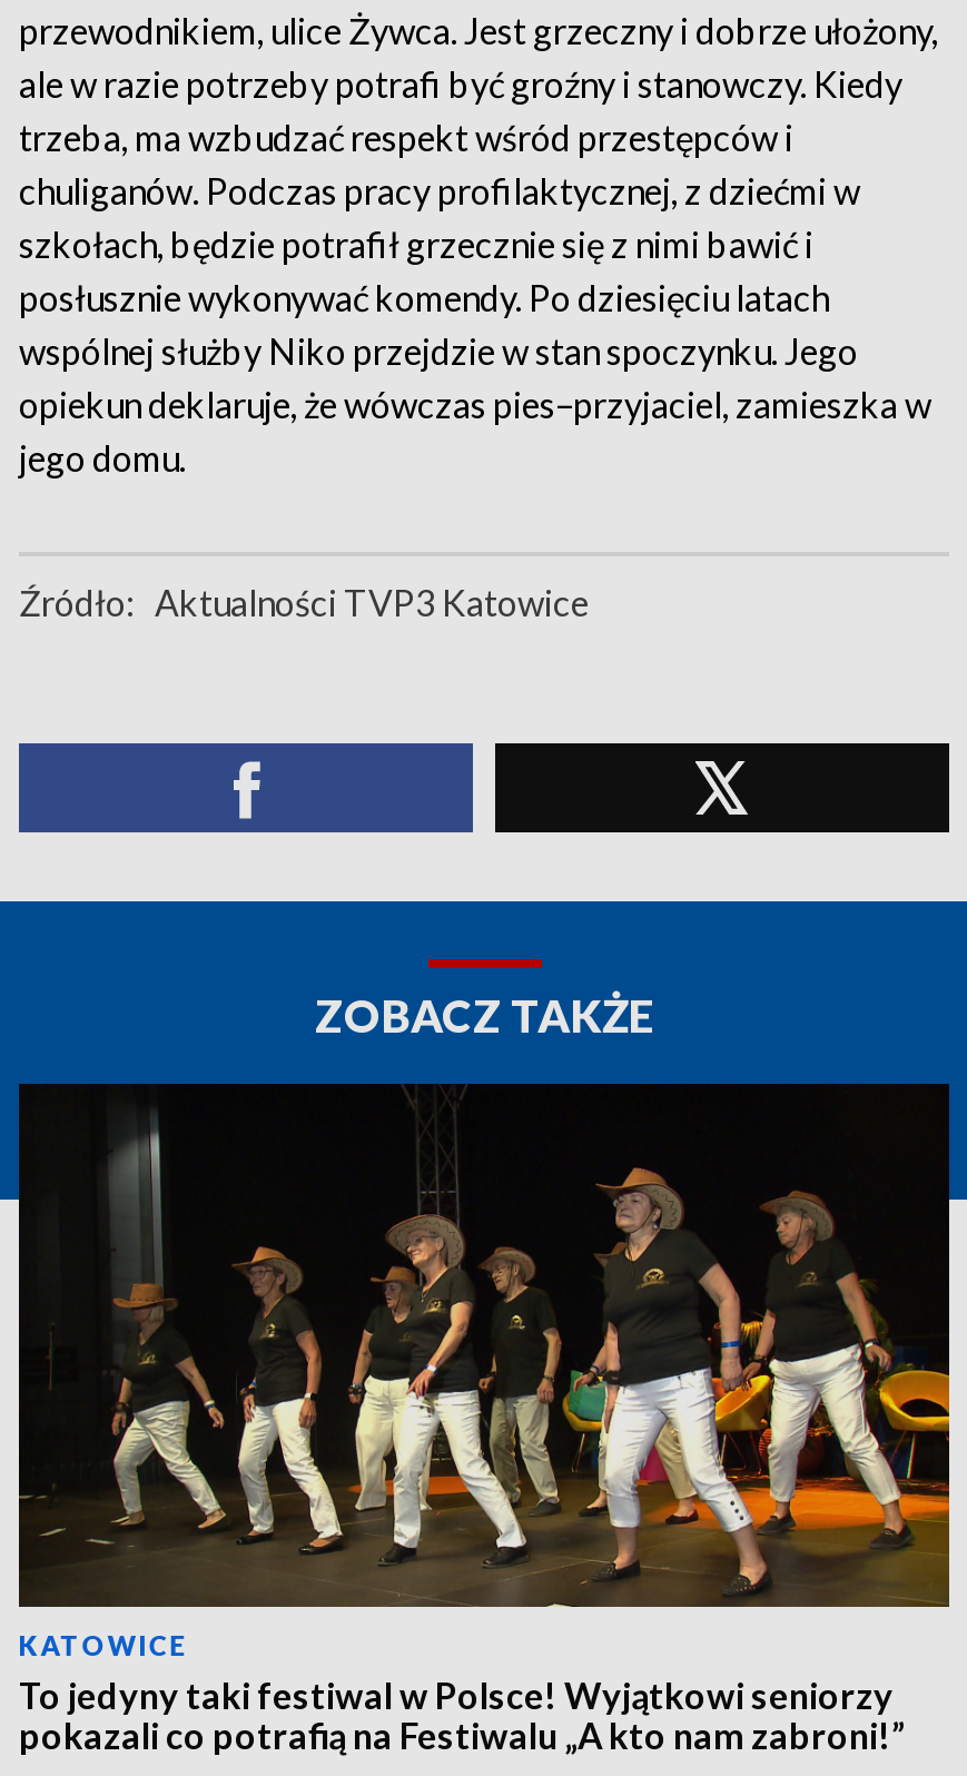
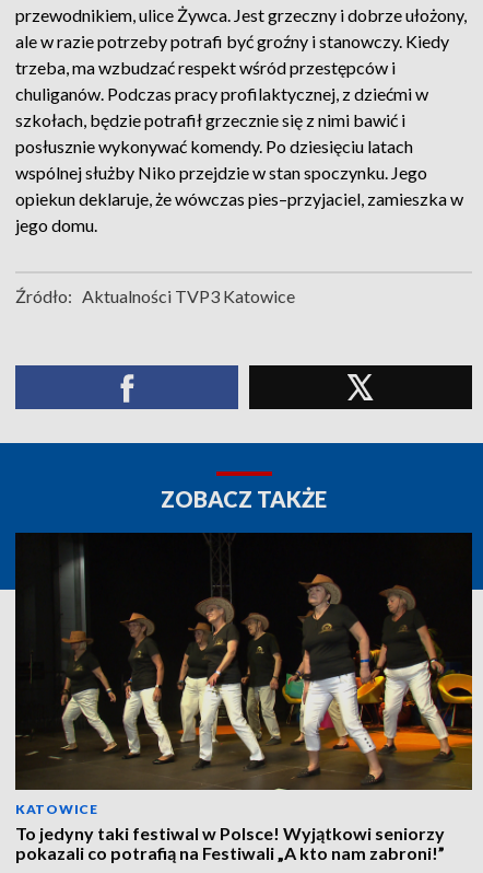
- pokazali co potrafią na Festiwalu „A kto nam zabroni!”
+ pokazali co potrafią na Festiwali „A kto nam zabroni!”
